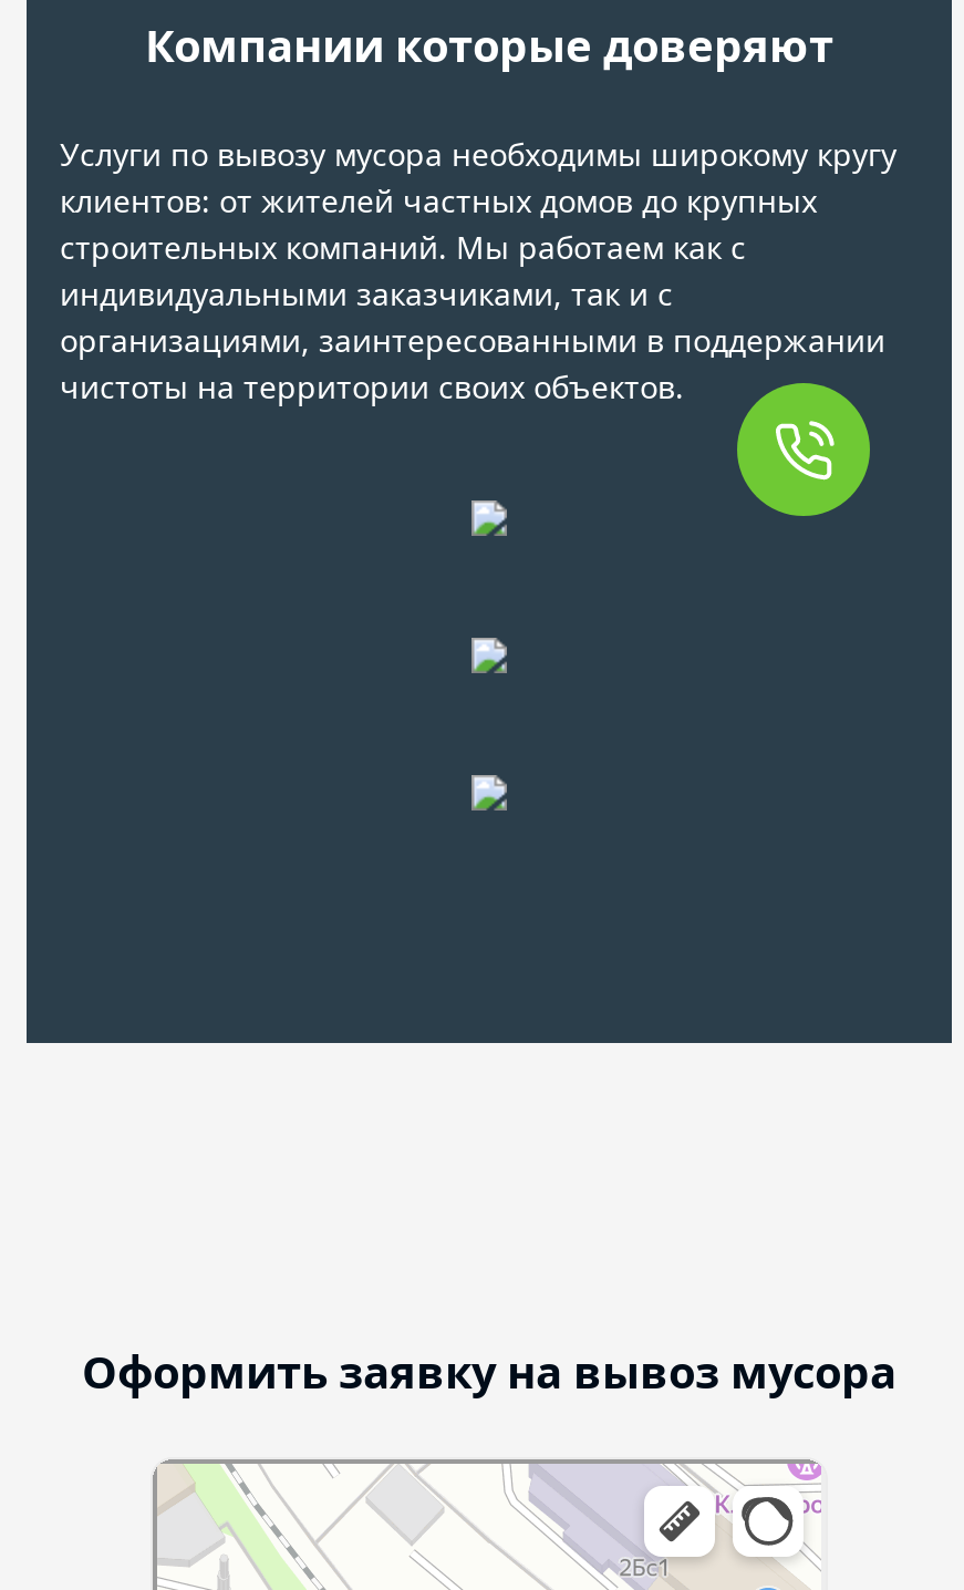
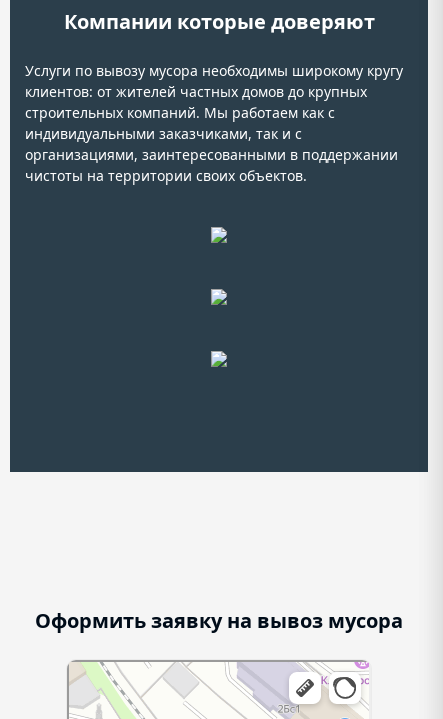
- [image]
